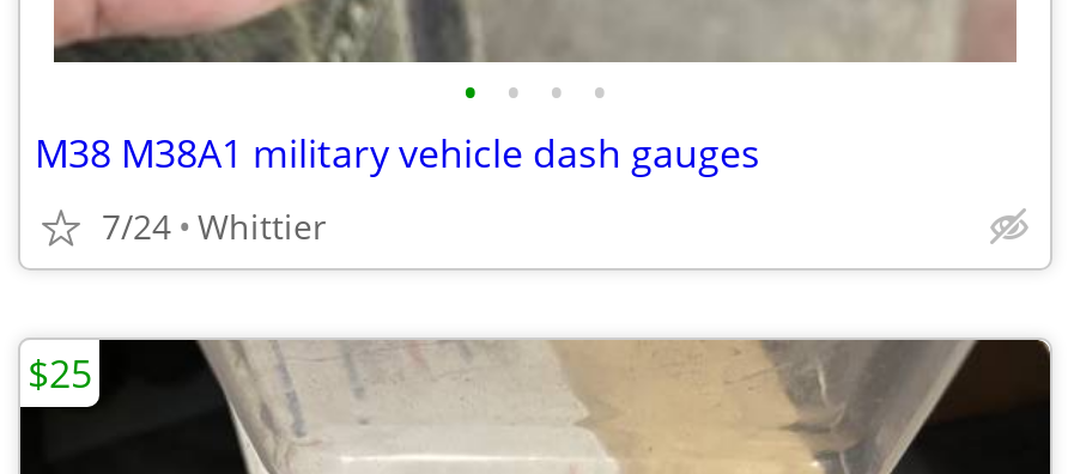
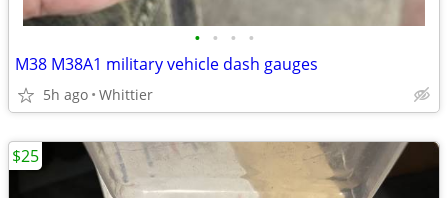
- 7/24 Whittier
+ 5h ago Whittier
